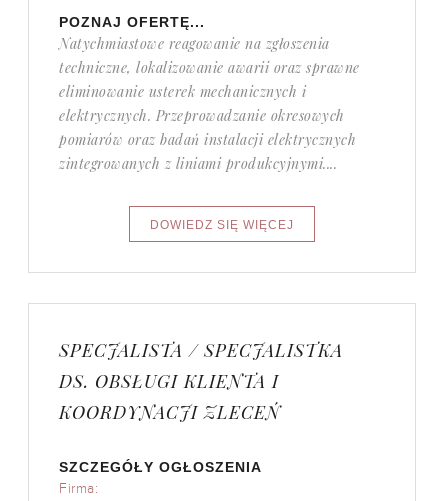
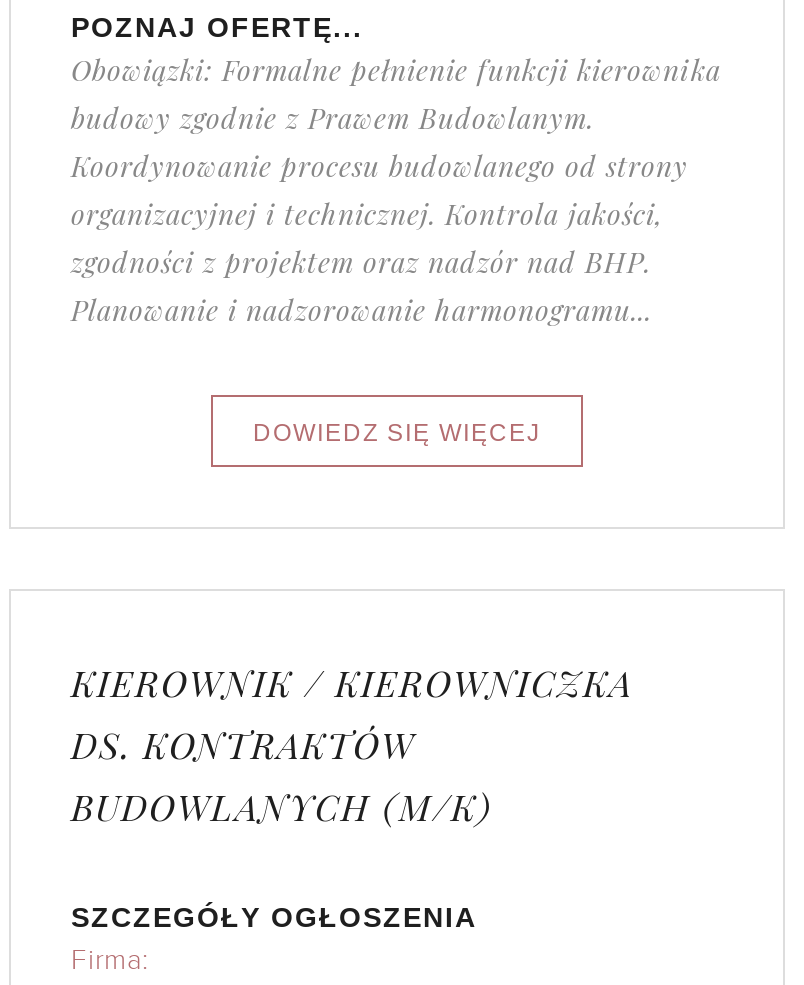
- Natychmiastowe reagowanie na zgłoszenia
- techniczne, lokalizowanie awarii oraz sprawne
- eliminowanie usterek mechanicznych i
- elektrycznych. Przeprowadzanie okresowych
- pomiarów oraz badań instalacji elektrycznych
- zintegrowanych z liniami produkcyjnymi....
+ Obowiązki: Formalne pełnienie funkcji kierownika
+ budowy zgodnie z Prawem Budowlanym.
+ Koordynowanie procesu budowlanego od strony
+ organizacyjnej i technicznej. Kontrola jakości,
+ zgodności z projektem oraz nadzór nad BHP.
+ Planowanie i nadzorowanie harmonogramu...

- SPECJALISTA / SPECJALISTKA
- DS. OBSŁUGI KLIENTA I
- KOORDYNACJI ZLECEŃ
+ KIEROWNIK / KIEROWNICZKA
+ DS. KONTRAKTÓW
+ BUDOWLANYCH (M/K)
